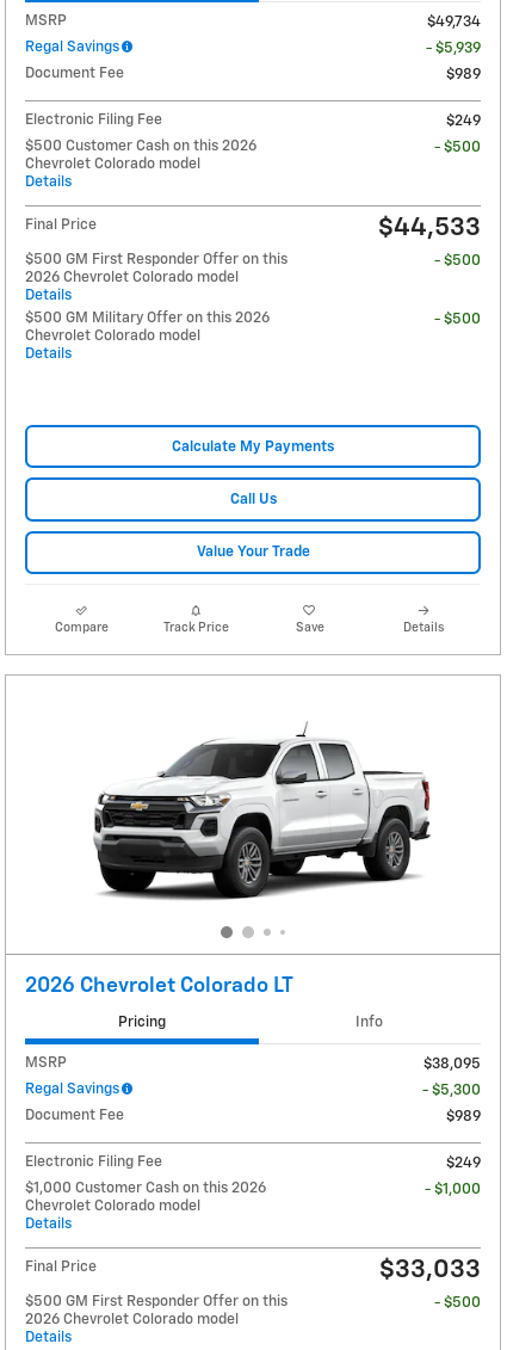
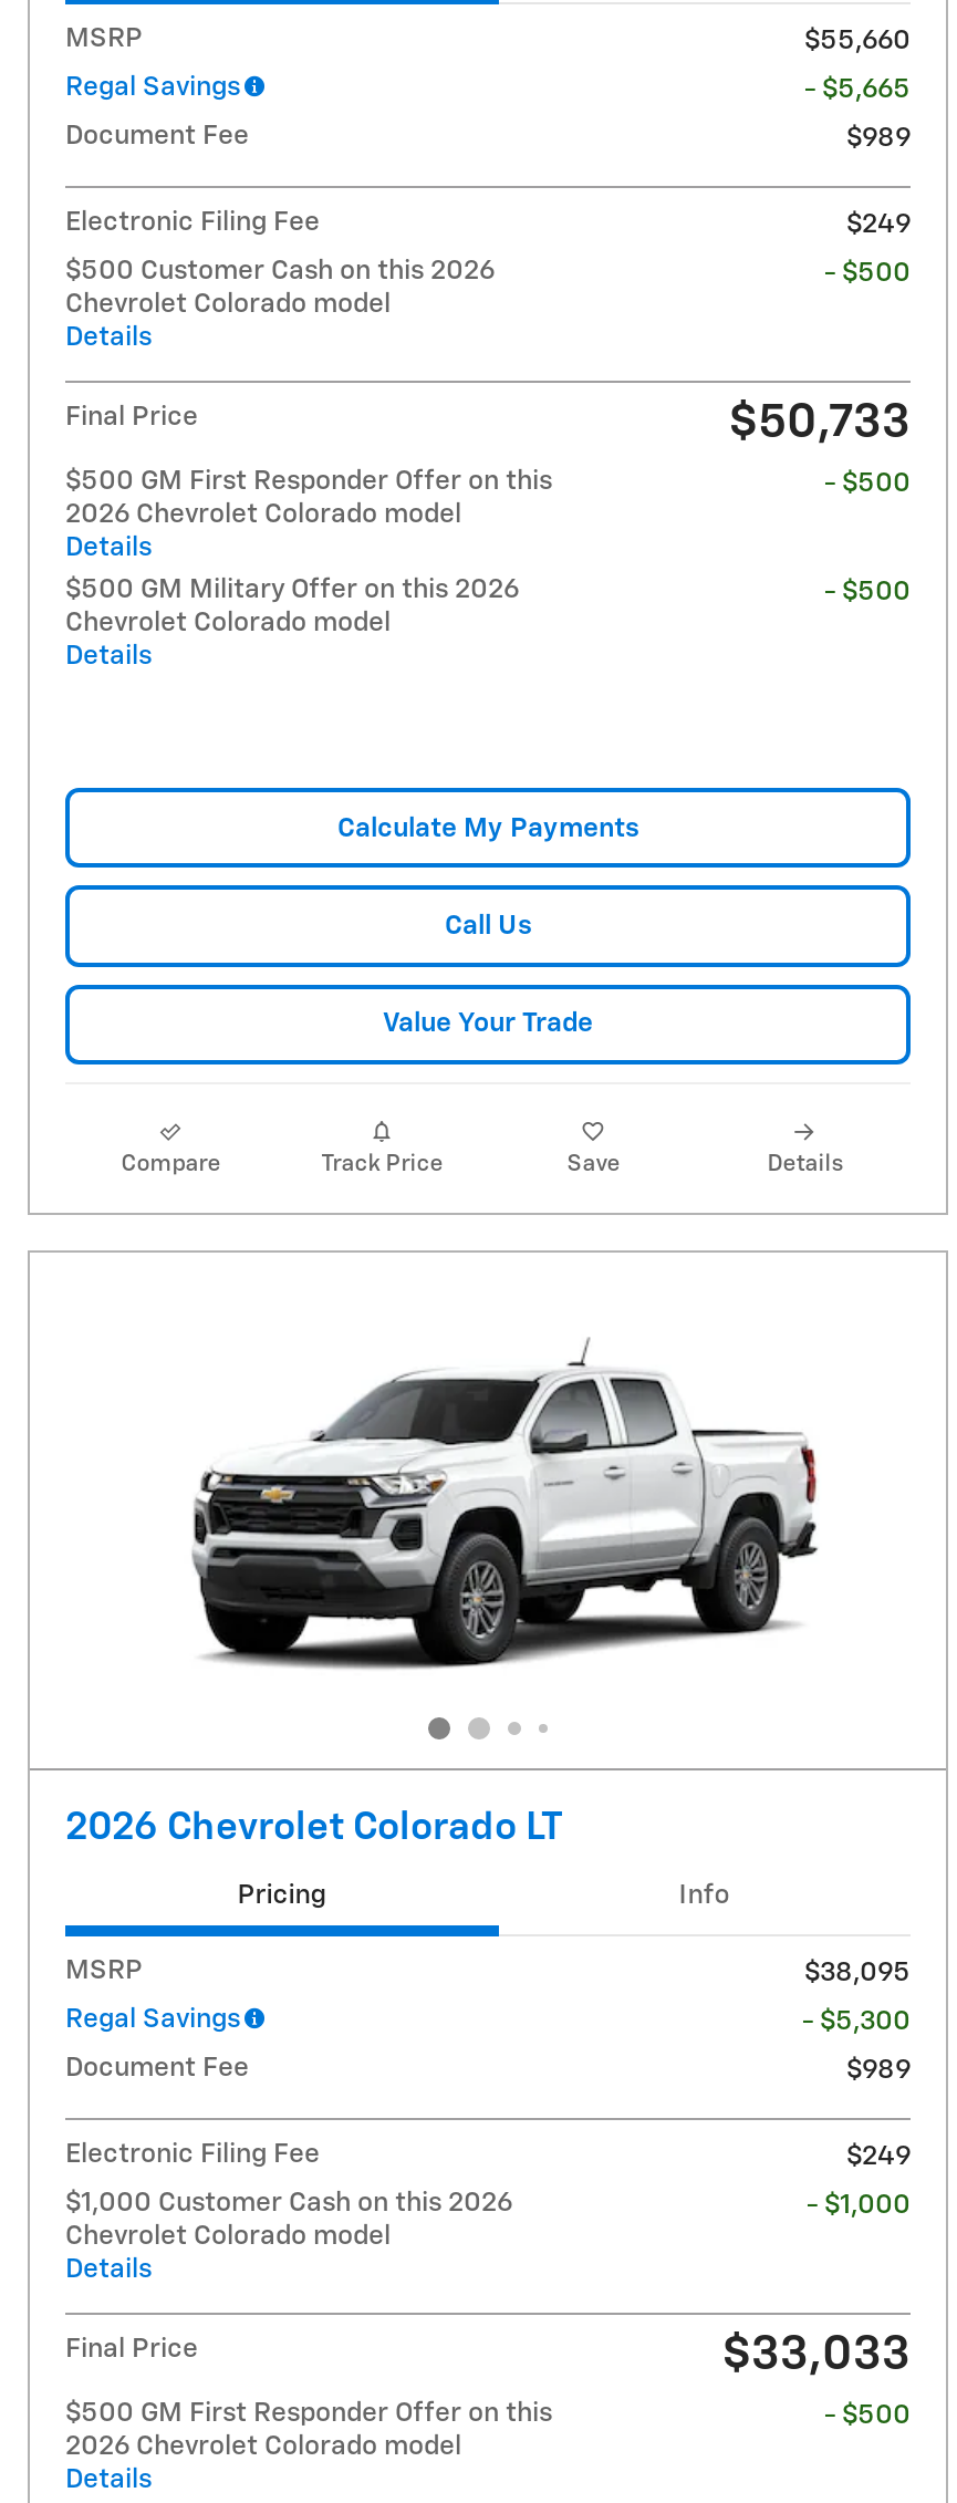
- $49,734
+ $55,660

- - $5,939
+ - $5,665

- $44,533
+ $50,733
